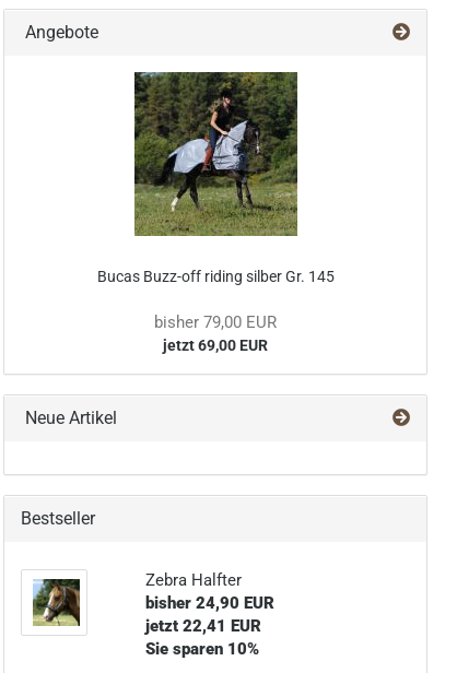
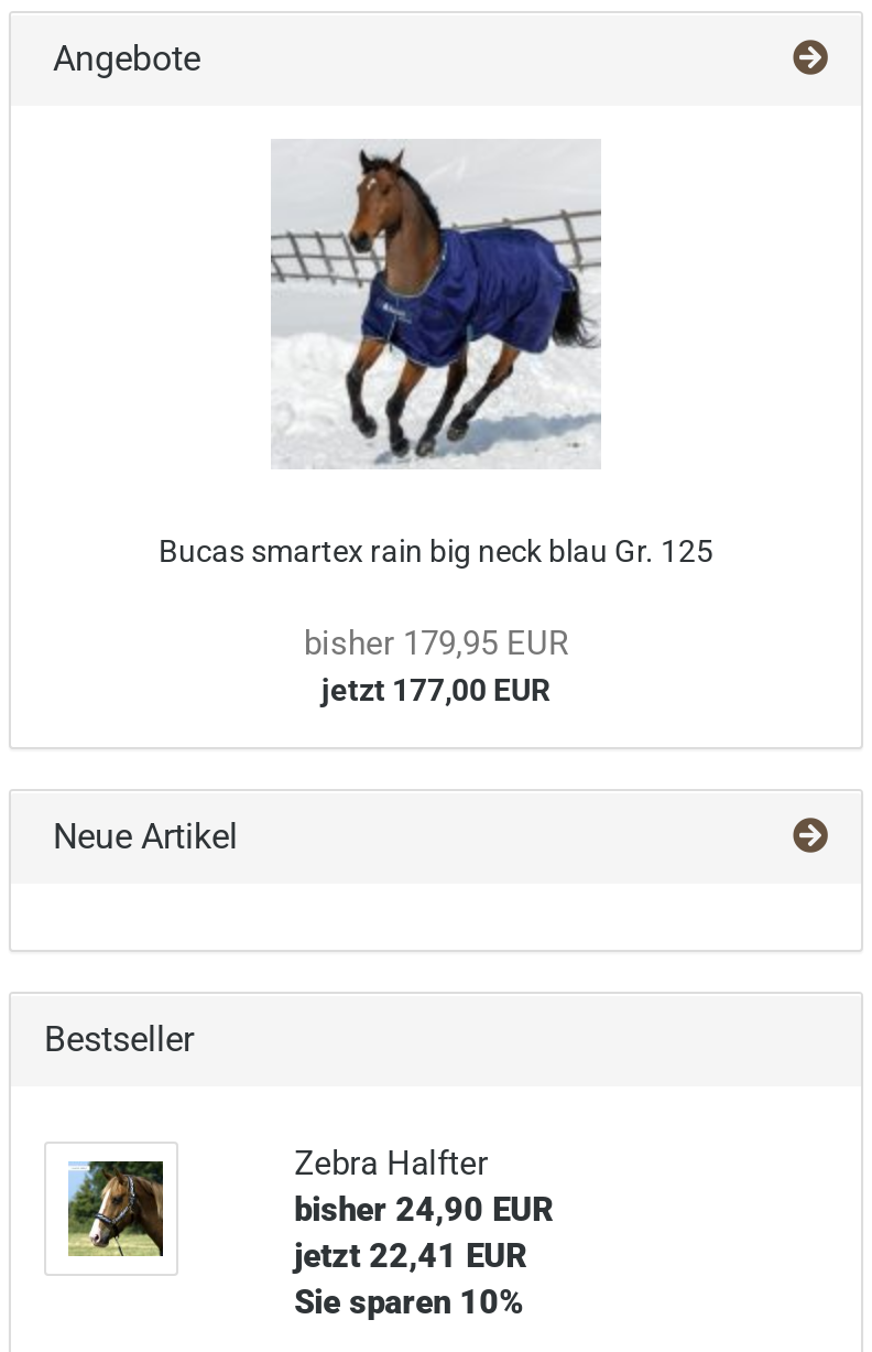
- [image]
- Bucas Buzz-off riding silber Gr. 145
+ [image]
+ Bucas smartex rain big neck blau Gr. 125

- bisher 79,00 EUR
- jetzt 69,00 EUR
+ bisher 179,95 EUR
+ jetzt 177,00 EUR
